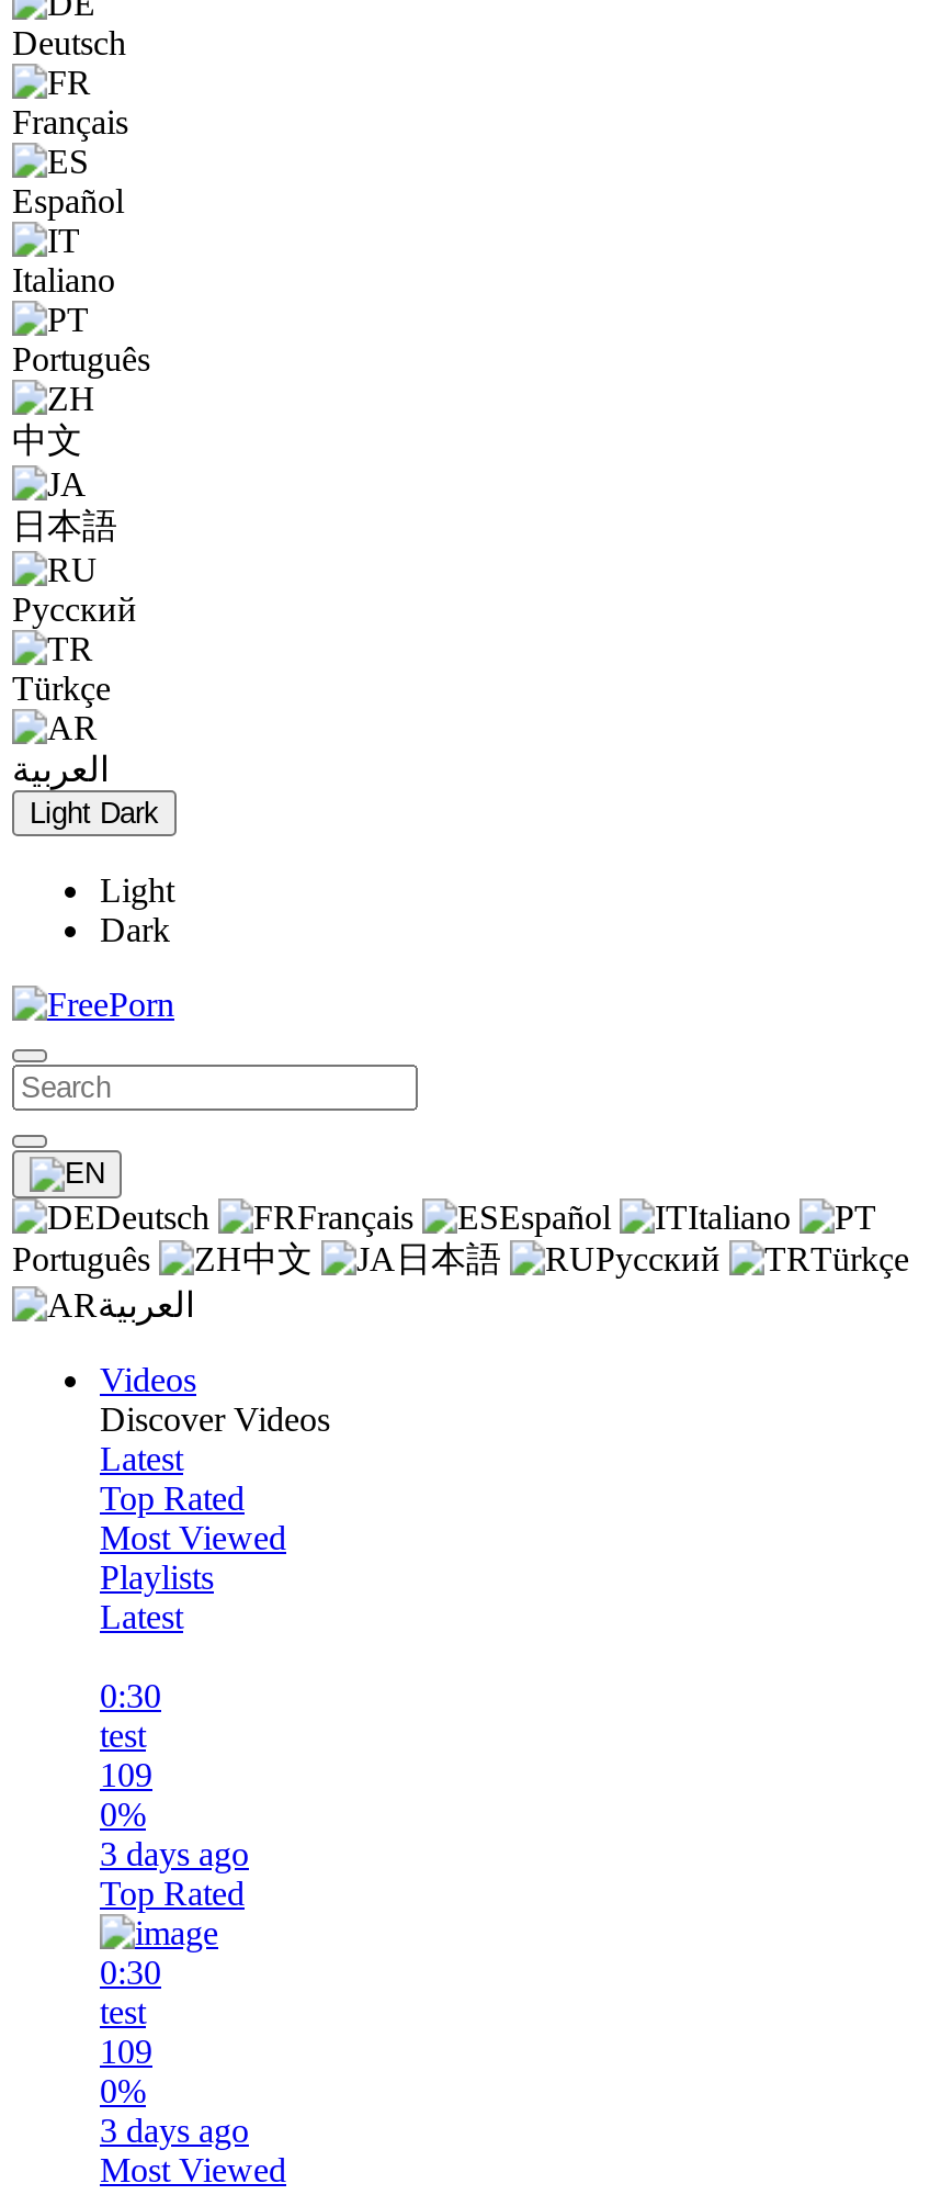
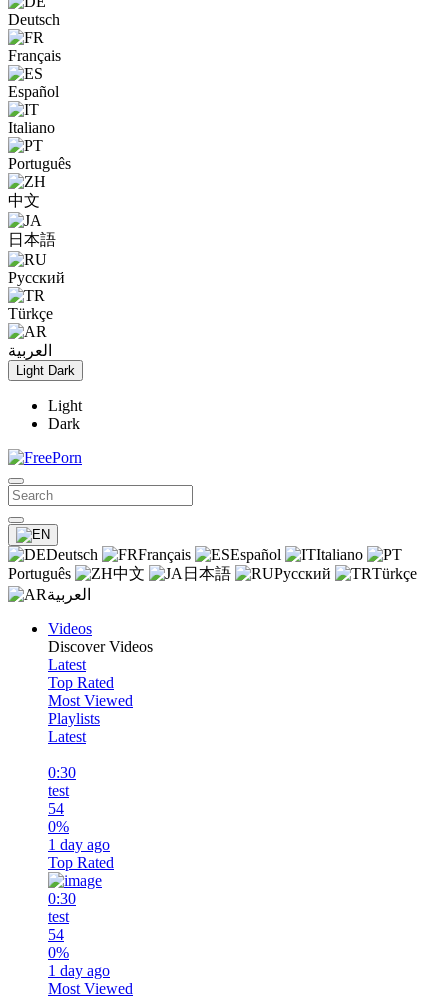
- 109
+ 54

- 3 days ago
+ 1 day ago

- 109
+ 54

- 3 days ago
+ 1 day ago
